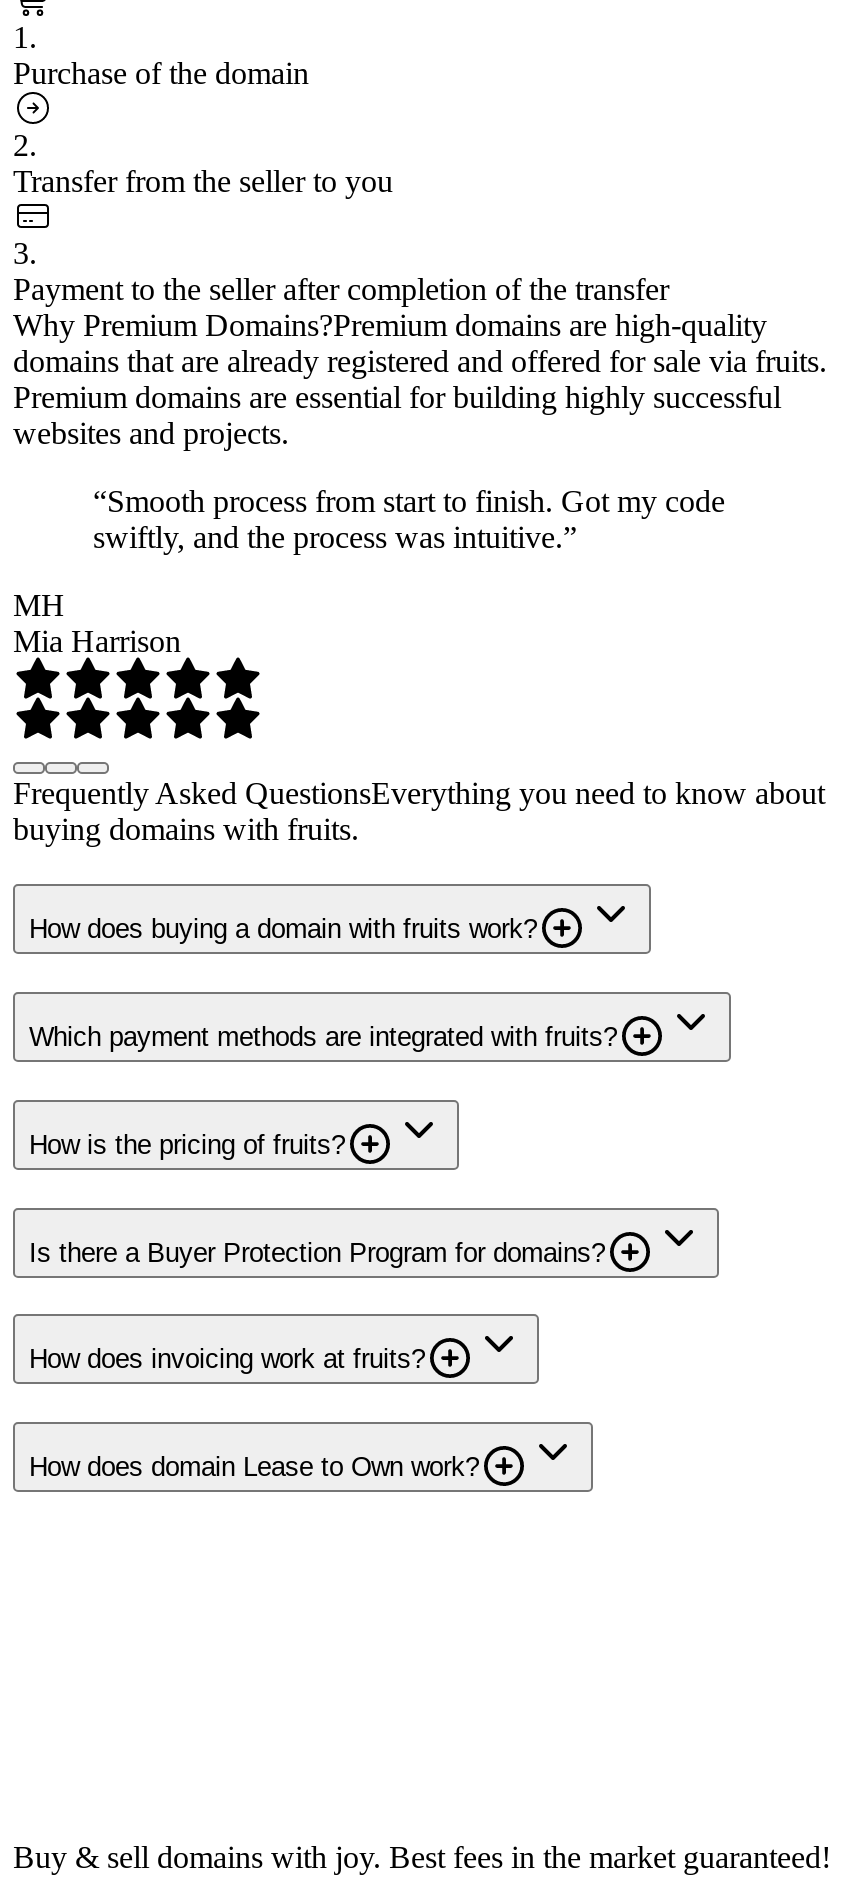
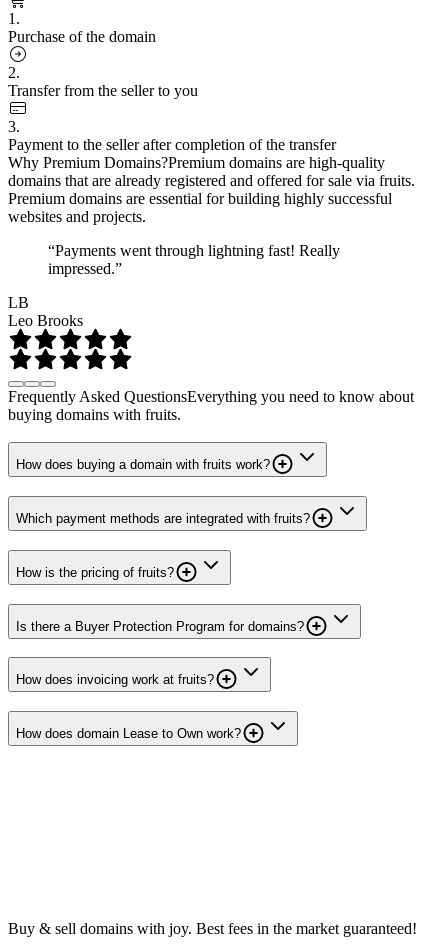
- “Smooth process from start to finish. Got my code
- swiftly, and the process was intuitive.”
+ “Payments went through lightning fast! Really
+ impressed.”

- MH
- Mia Harrison
+ LB
+ Leo Brooks
